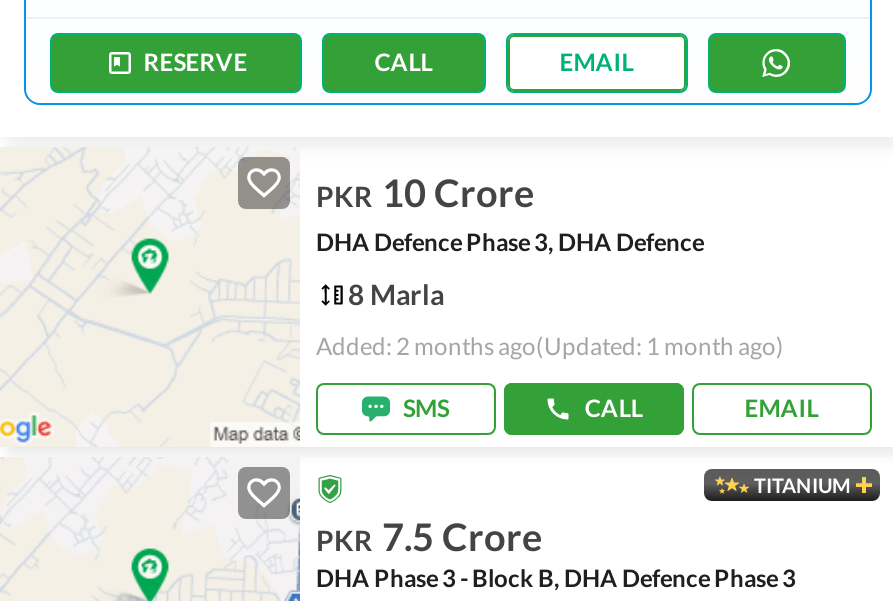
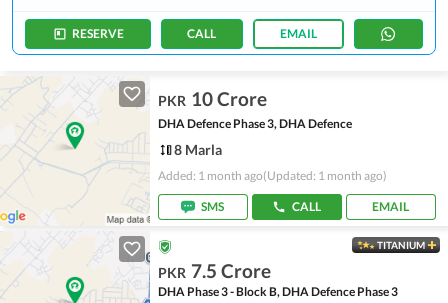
- Added: 2 months ago(Updated: 1 month ago)
+ Added: 1 month ago(Updated: 1 month ago)
